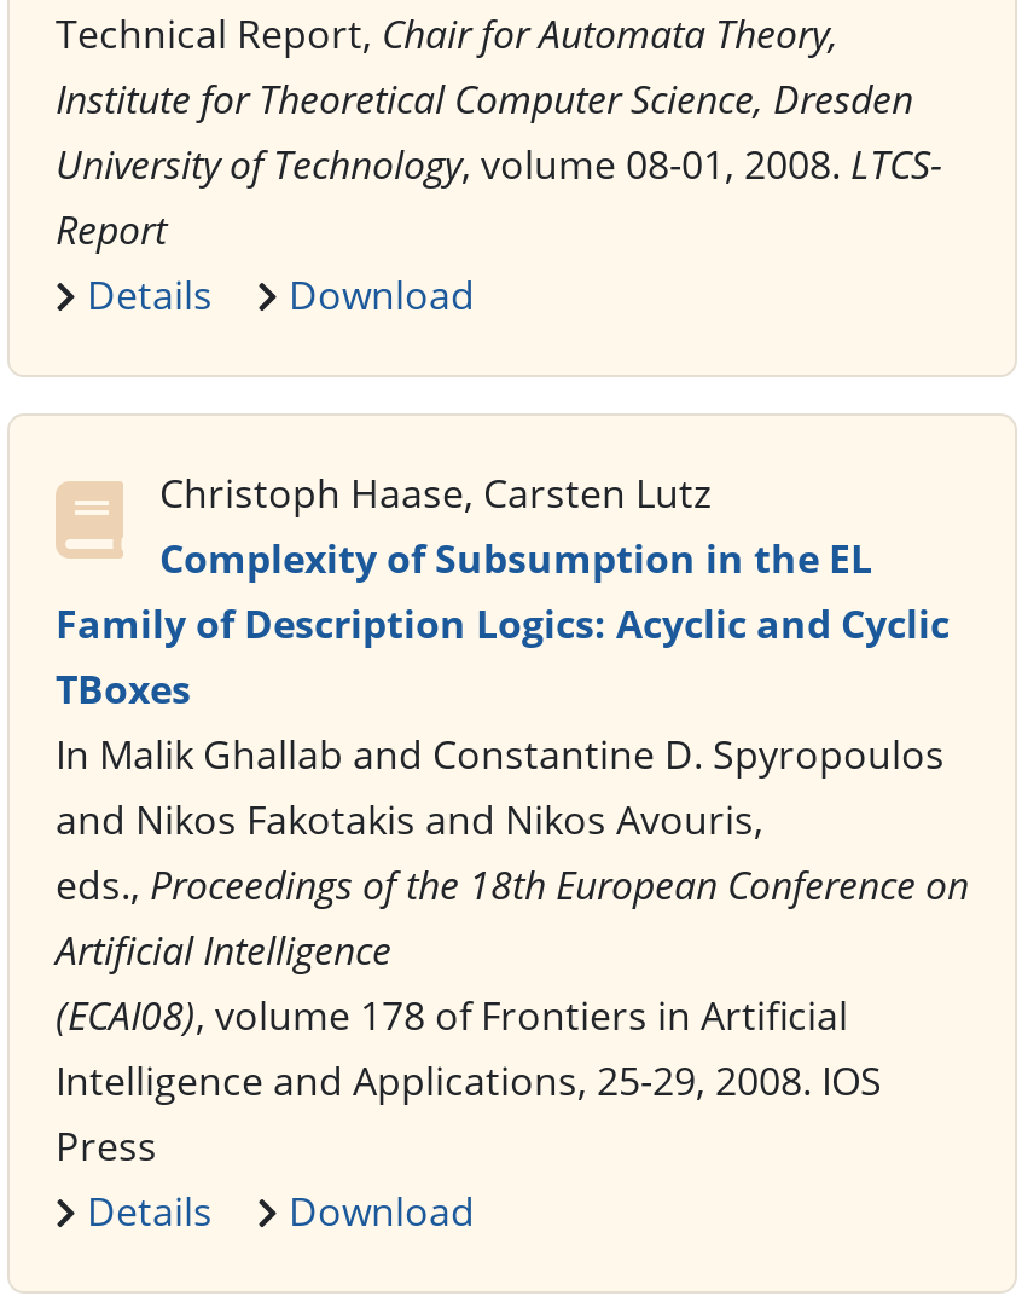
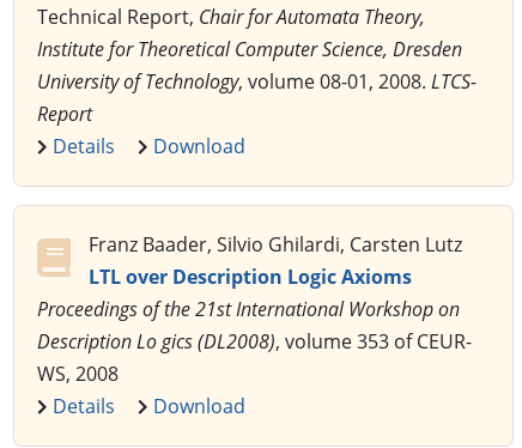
- Christoph Haase, Carsten Lutz
- Complexity of Subsumption in the EL
- Family of Description Logics: Acyclic and Cyclic
- TBoxes
- In Malik Ghallab and Constantine D. Spyropoulos
- and Nikos Fakotakis and Nikos Avouris,
- eds., Proceedings of the 18th European Conference on
- Artificial Intelligence
- (ECAI08), volume 178 of Frontiers in Artificial
- Intelligence and Applications, 25-29, 2008. IOS
- Press
+ Franz Baader, Silvio Ghilardi, Carsten Lutz
+ LTL over Description Logic Axioms
+ Proceedings of the 21st International Workshop on
+ Description Lo gics (DL2008), volume 353 of CEUR-
+ WS, 2008
